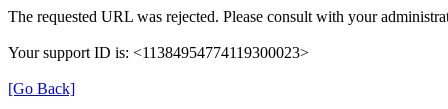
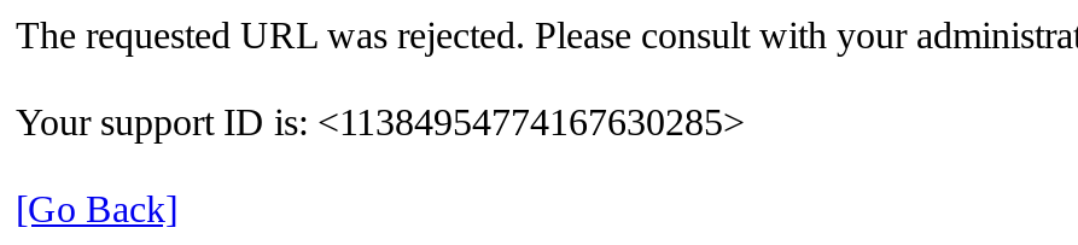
- Your support ID is: <11384954774119300023>
+ Your support ID is: <11384954774167630285>
